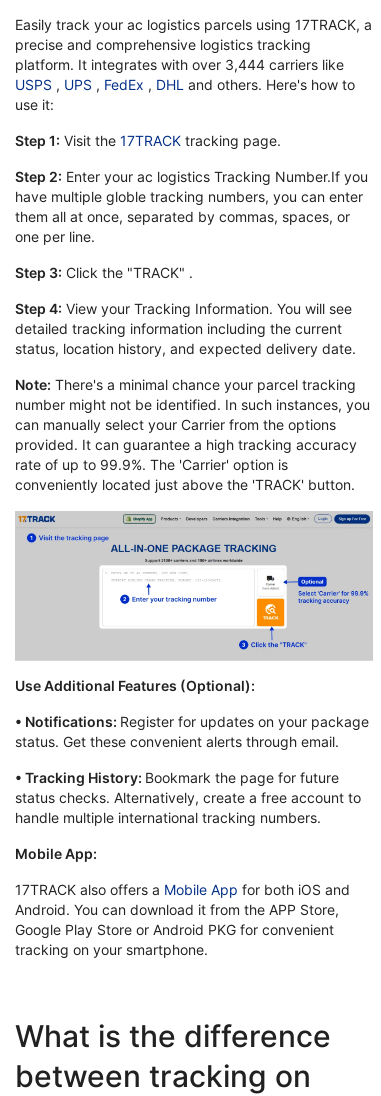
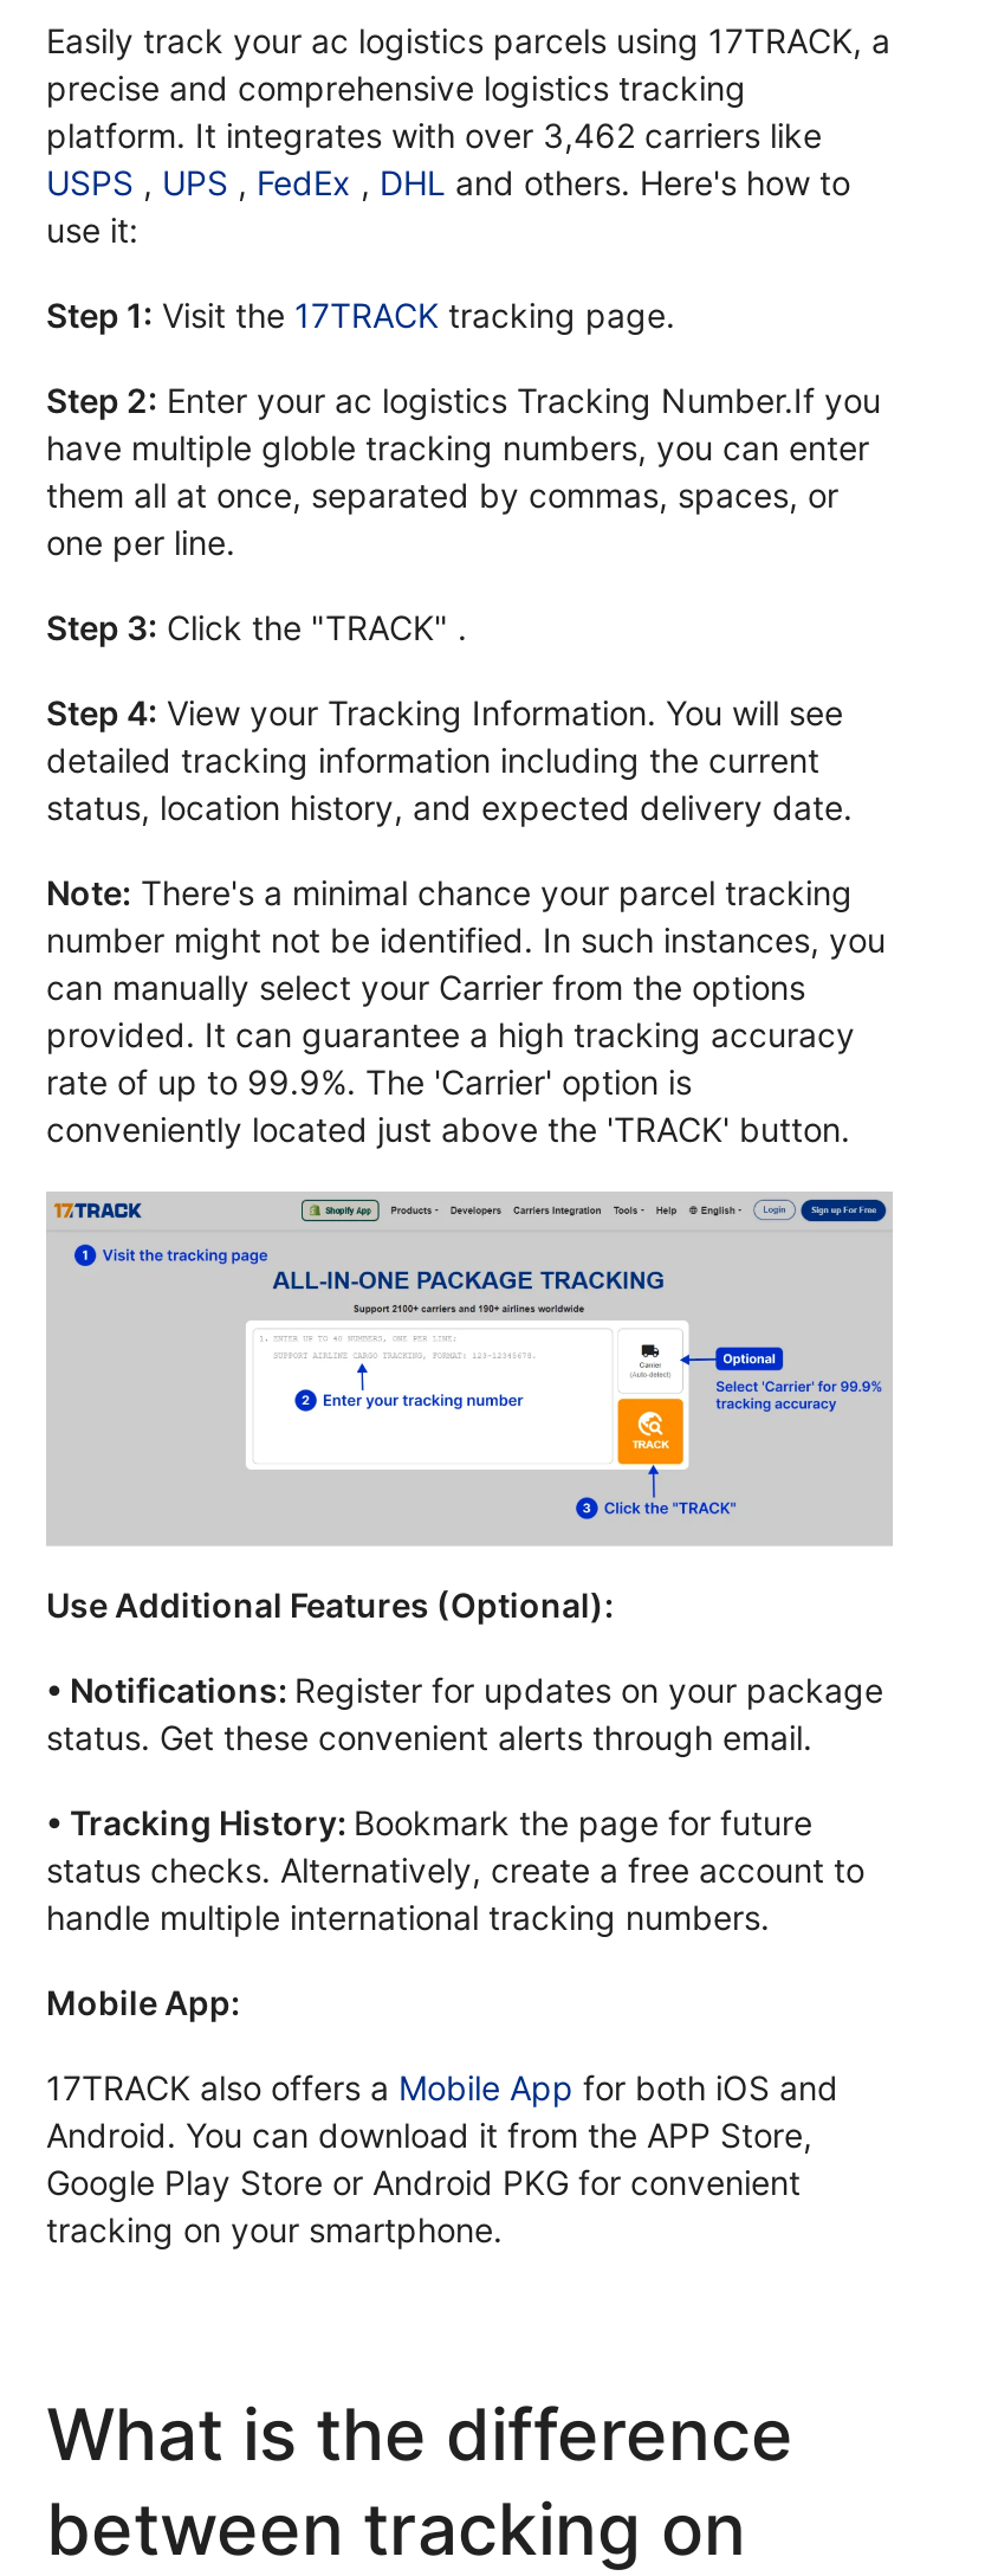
- platform. It integrates with over 3,444 carriers like
+ platform. It integrates with over 3,462 carriers like
